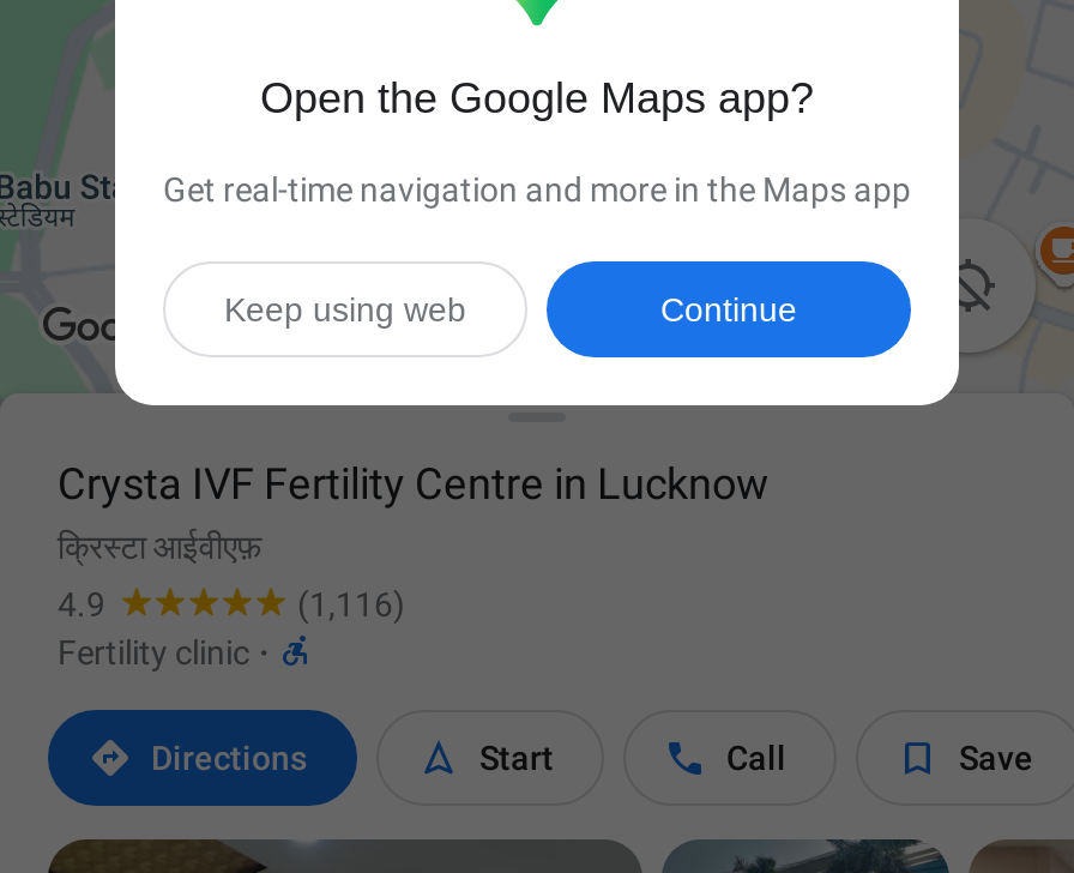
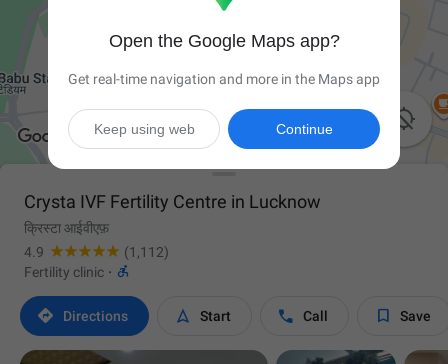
- (1,116)
+ (1,112)
